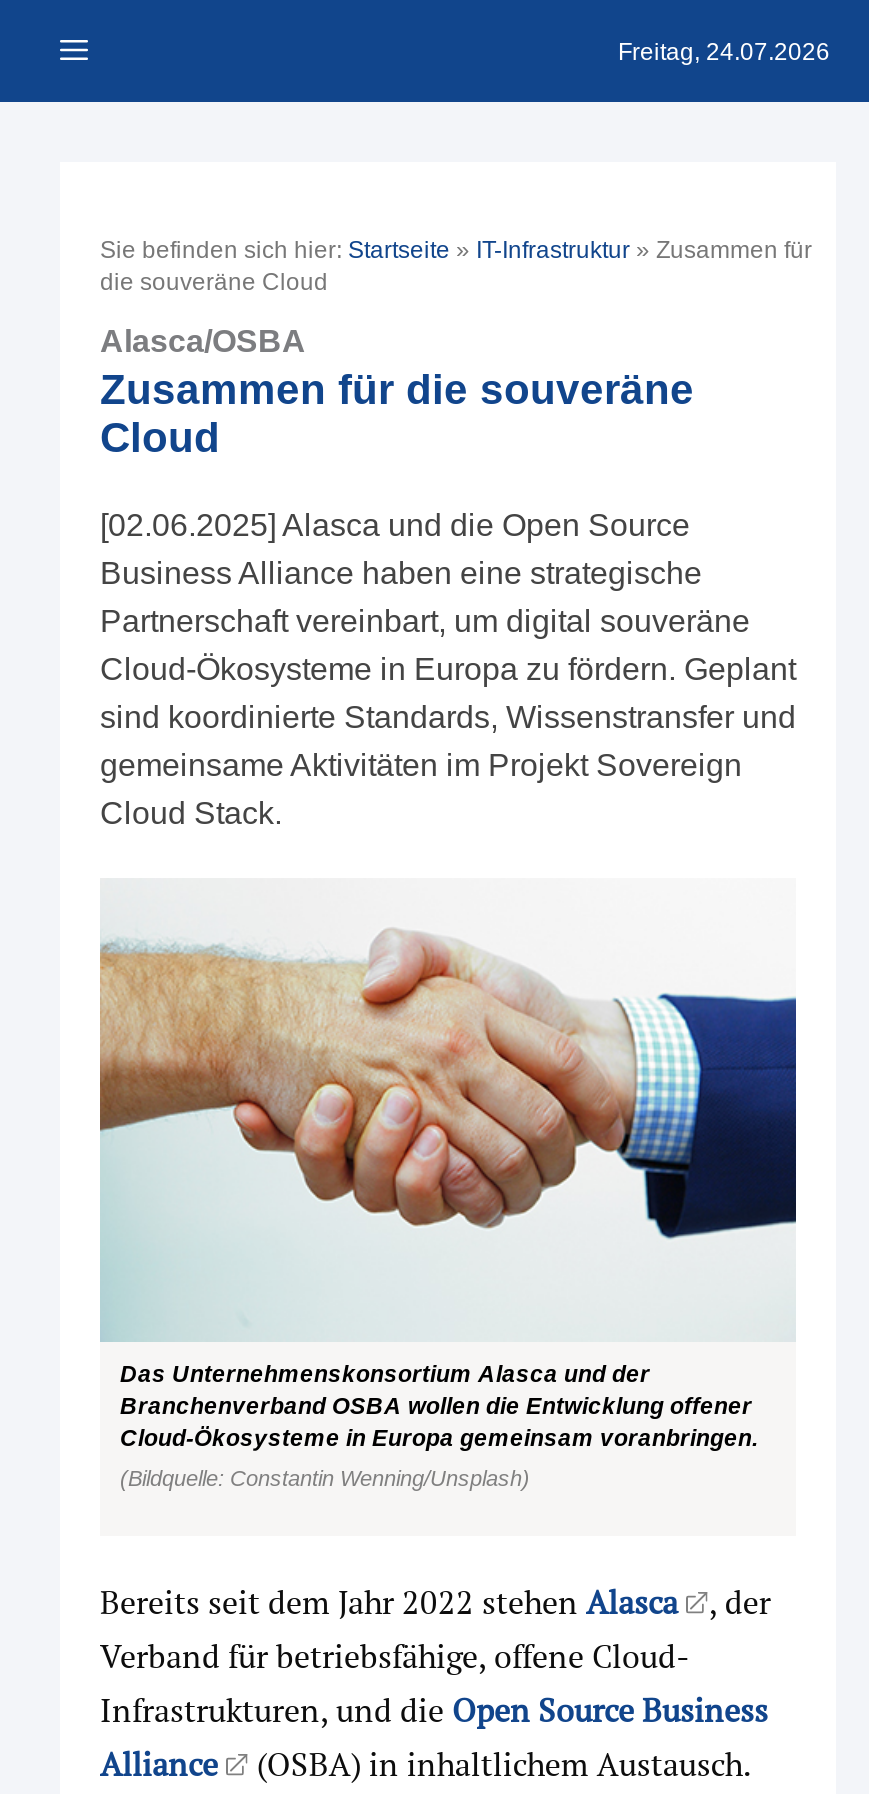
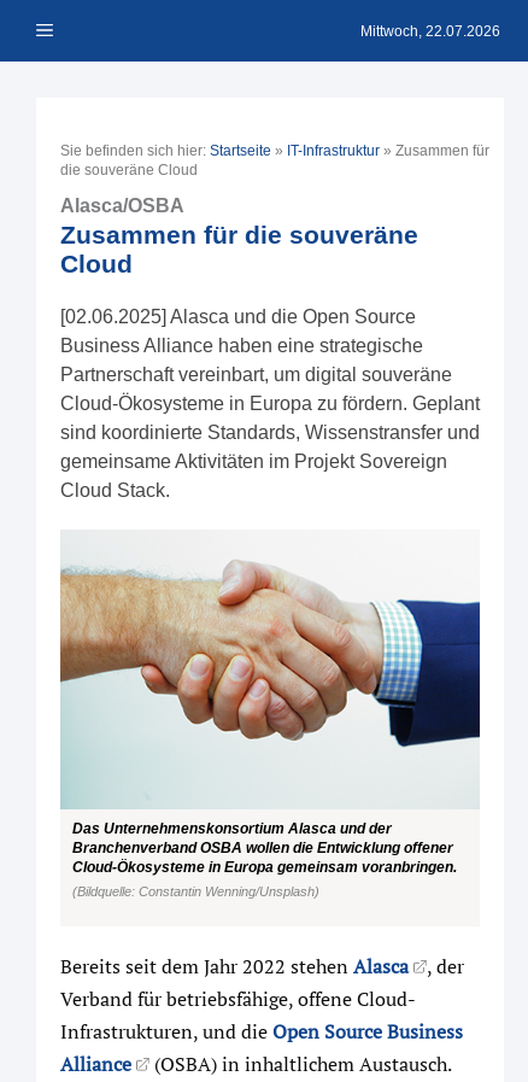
- Freitag, 24.07.2026
+ Mittwoch, 22.07.2026
